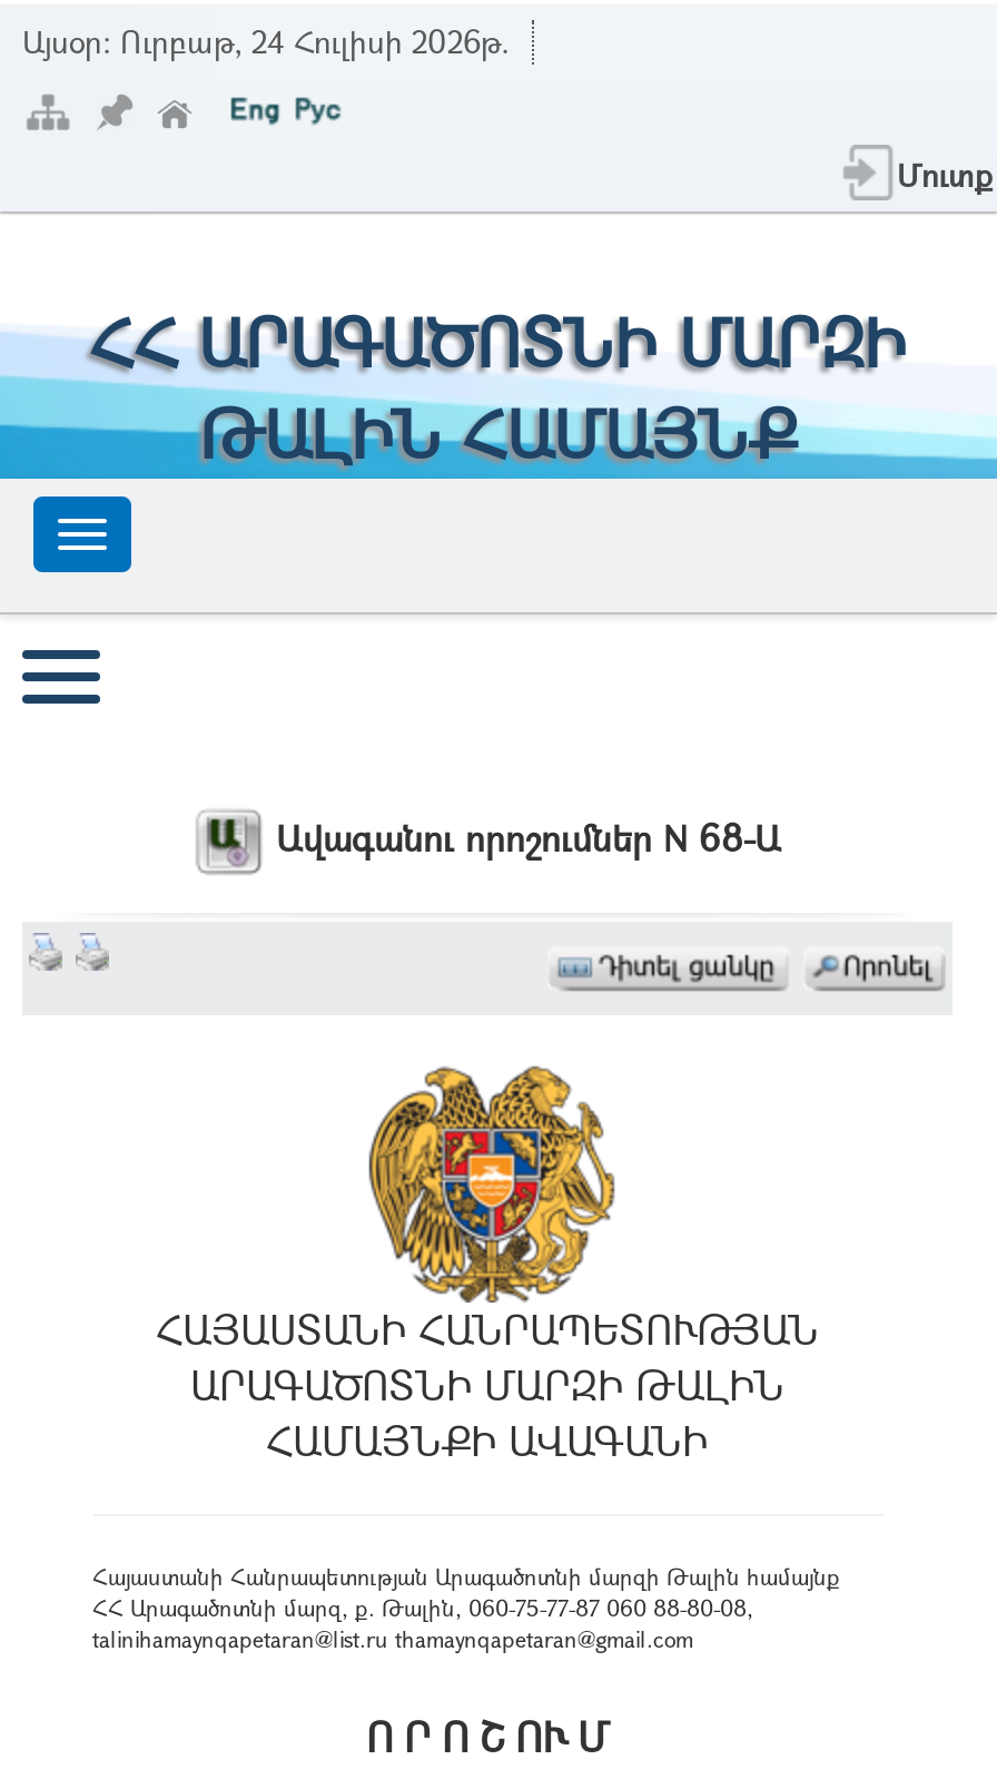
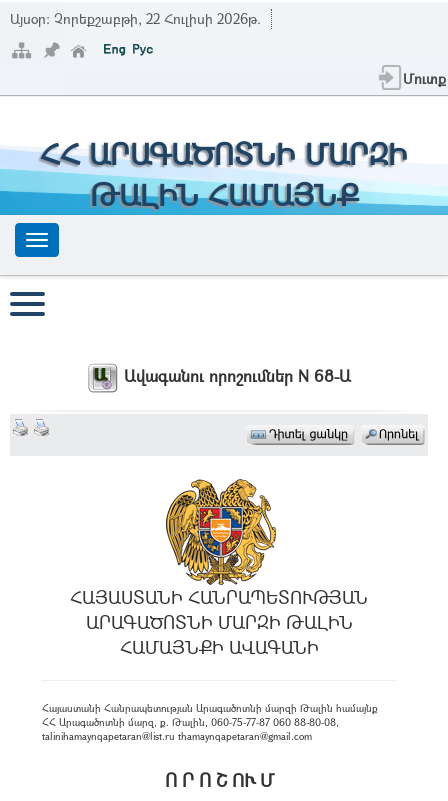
- Այսօր: Ուրբաթ, 24 Հուլիսի 2026թ.
+ Այսօր: Չորեքշաբթի, 22 Հուլիսի 2026թ.
